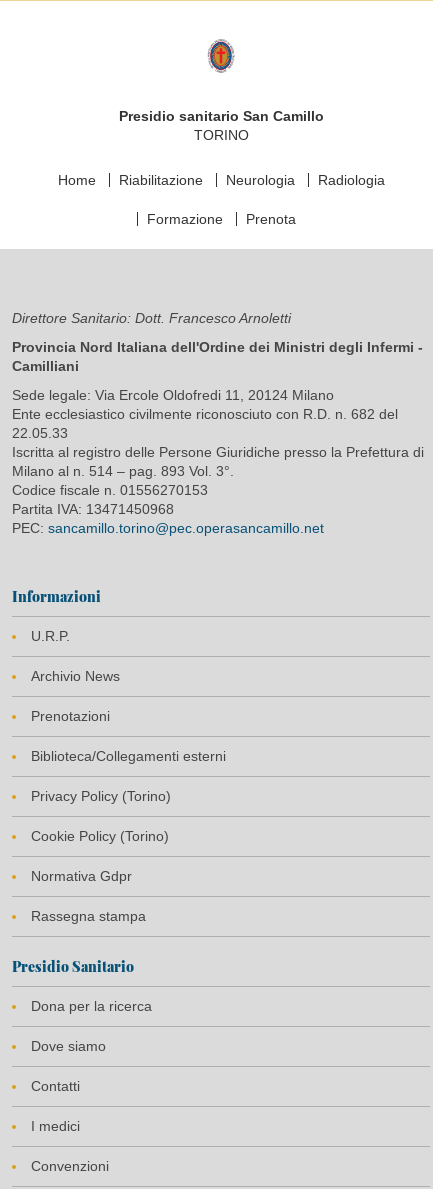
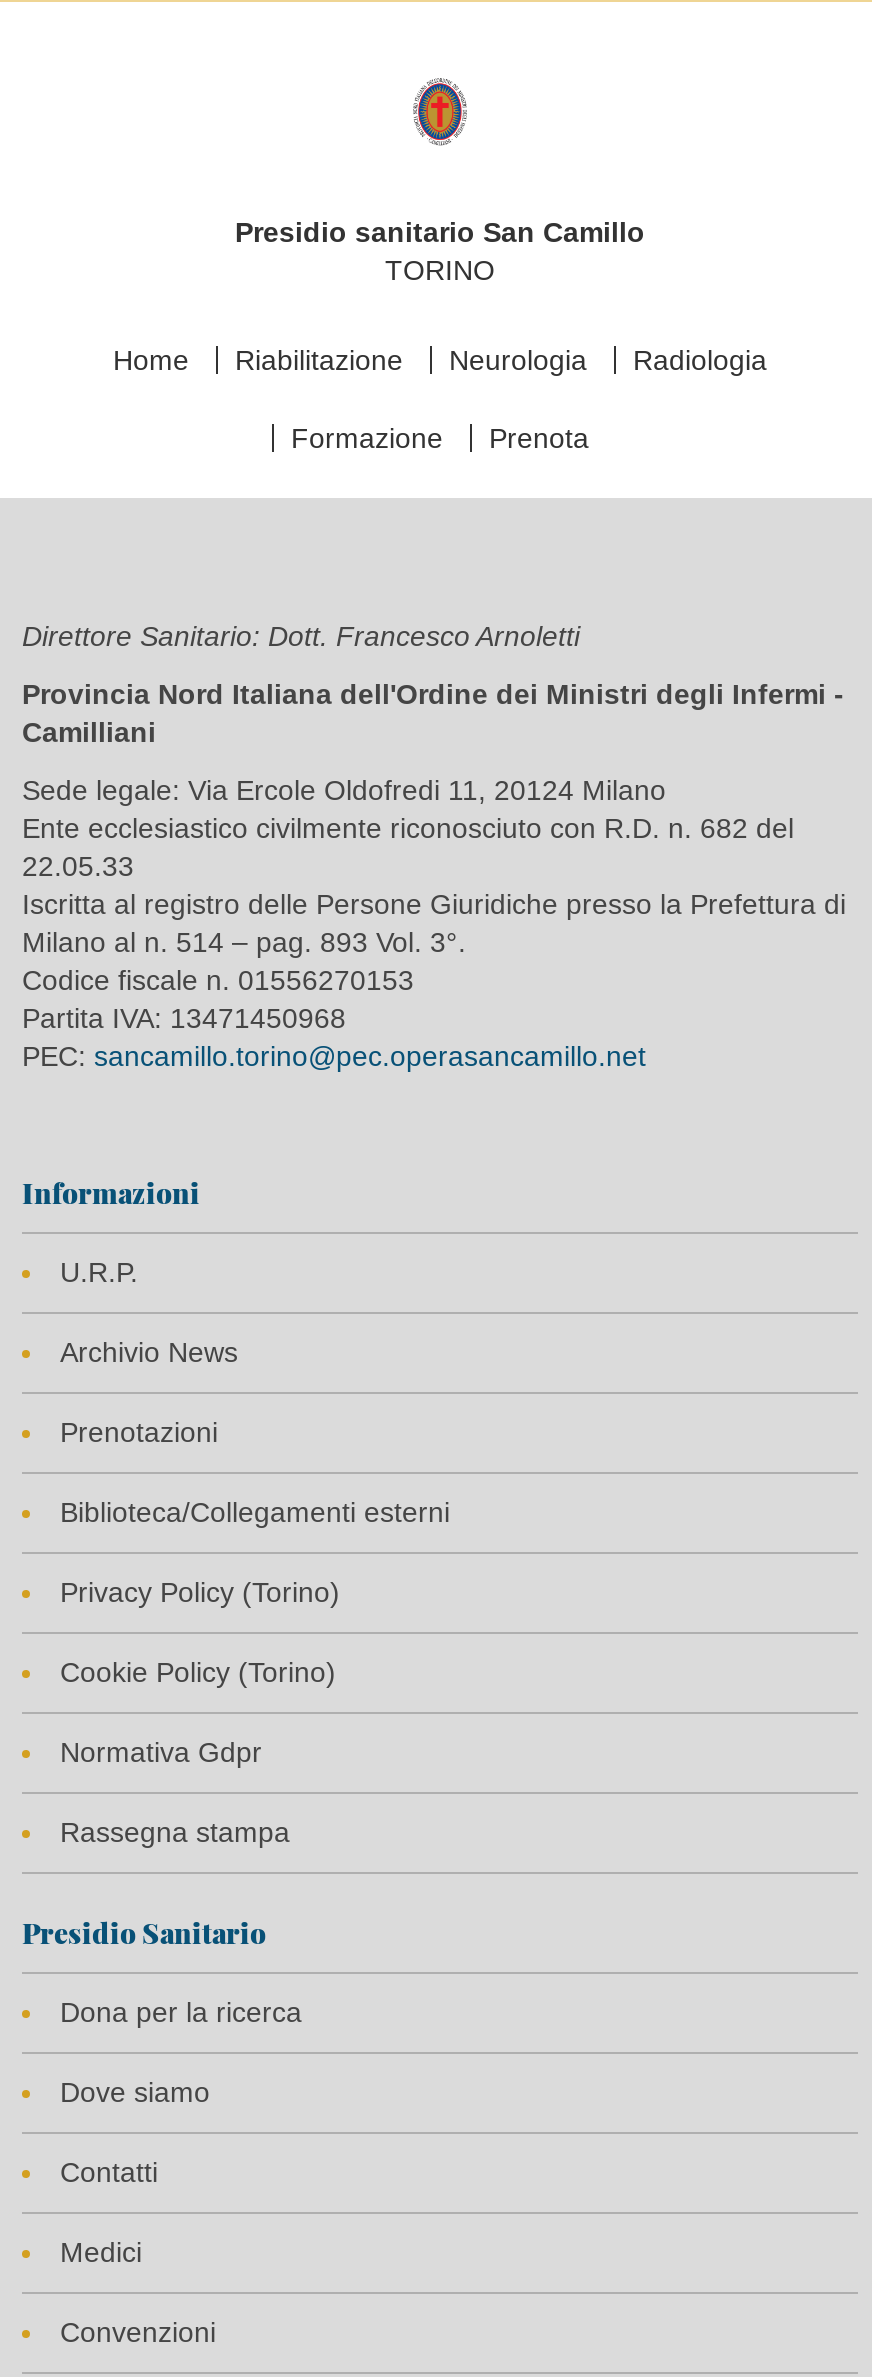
- I medici
+ Medici
